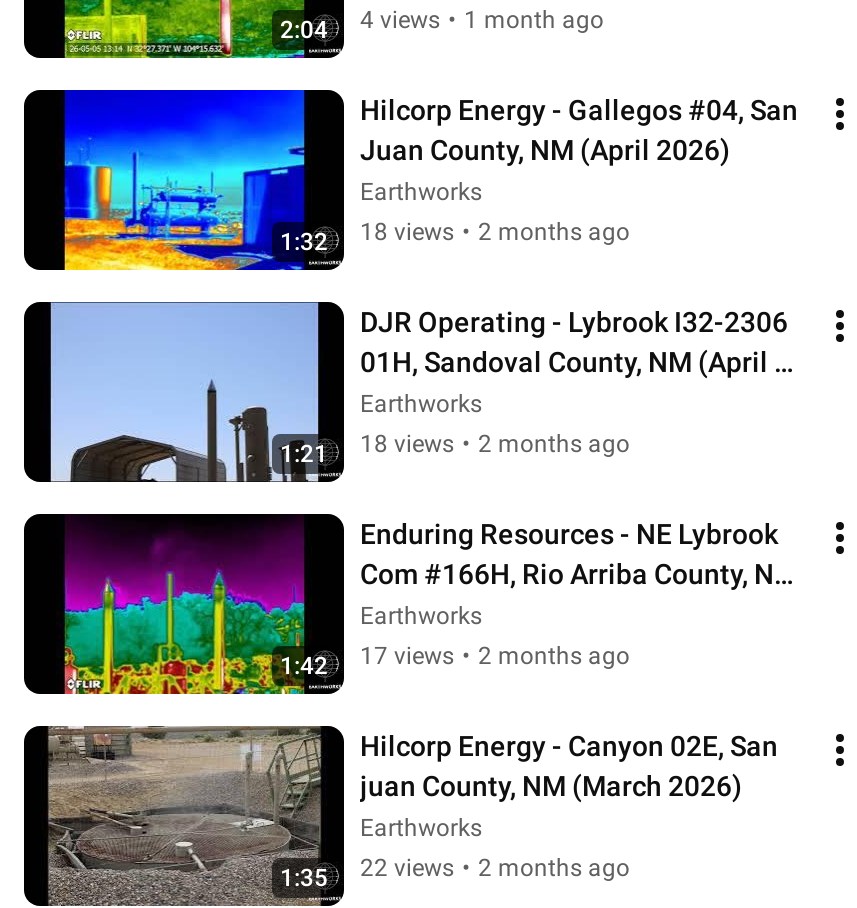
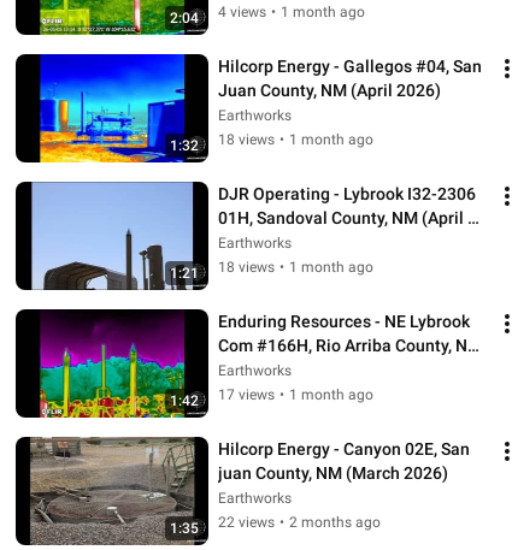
- 18 views • 2 months ago
+ 18 views • 1 month ago

- 18 views • 2 months ago
+ 18 views • 1 month ago

- 17 views • 2 months ago
+ 17 views • 1 month ago
